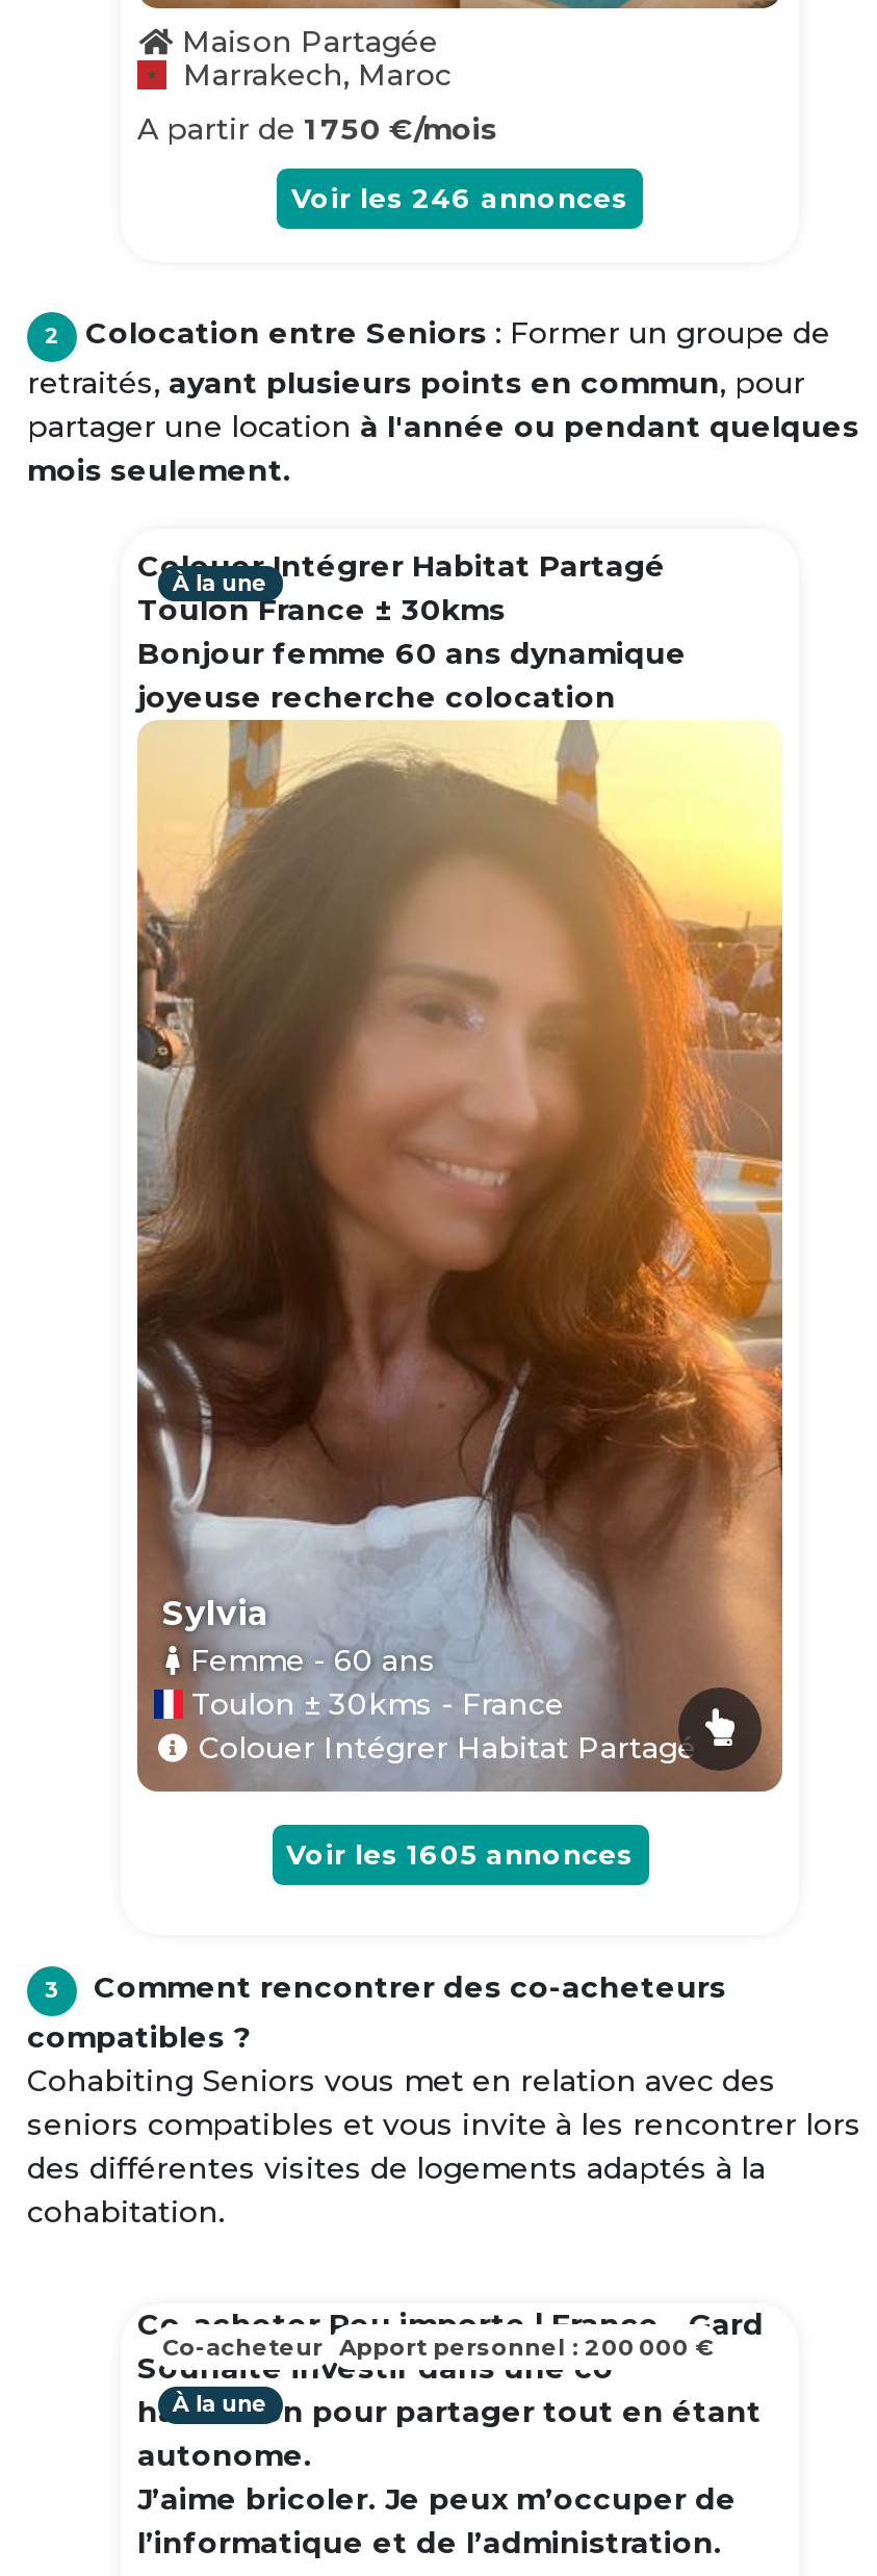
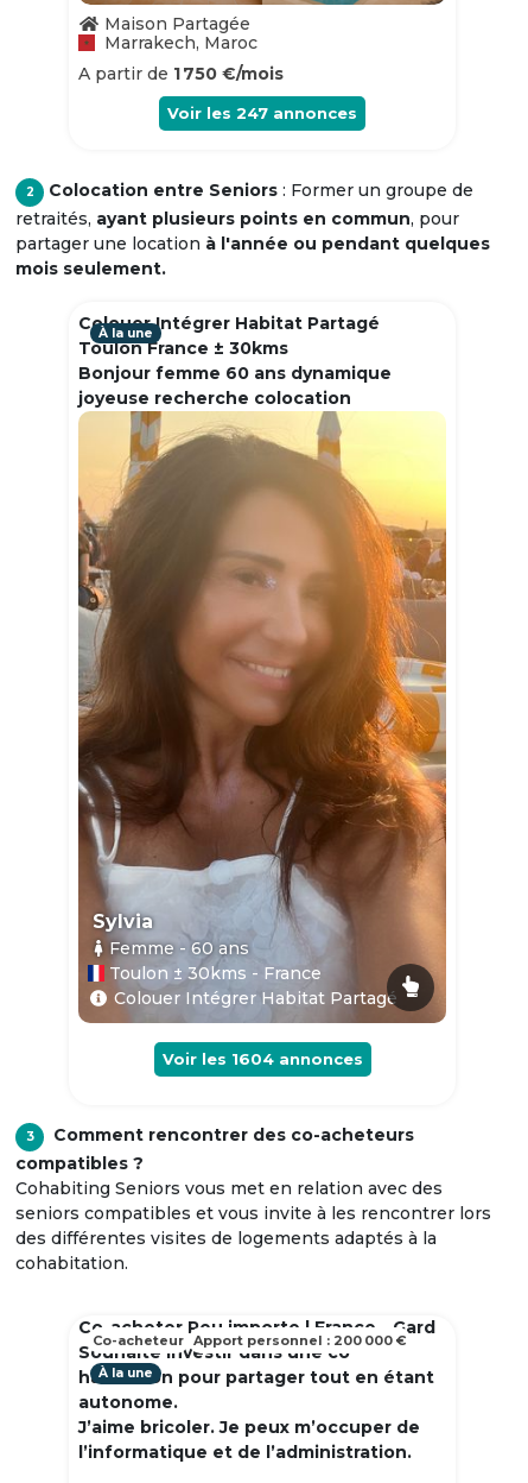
- Voir les 246 annonces
+ Voir les 247 annonces

- Voir les 1605 annonces
+ Voir les 1604 annonces
